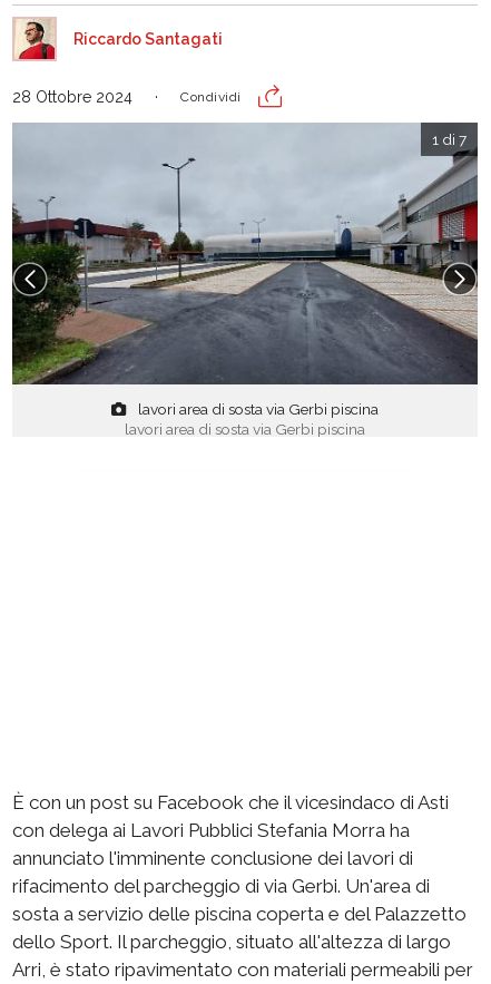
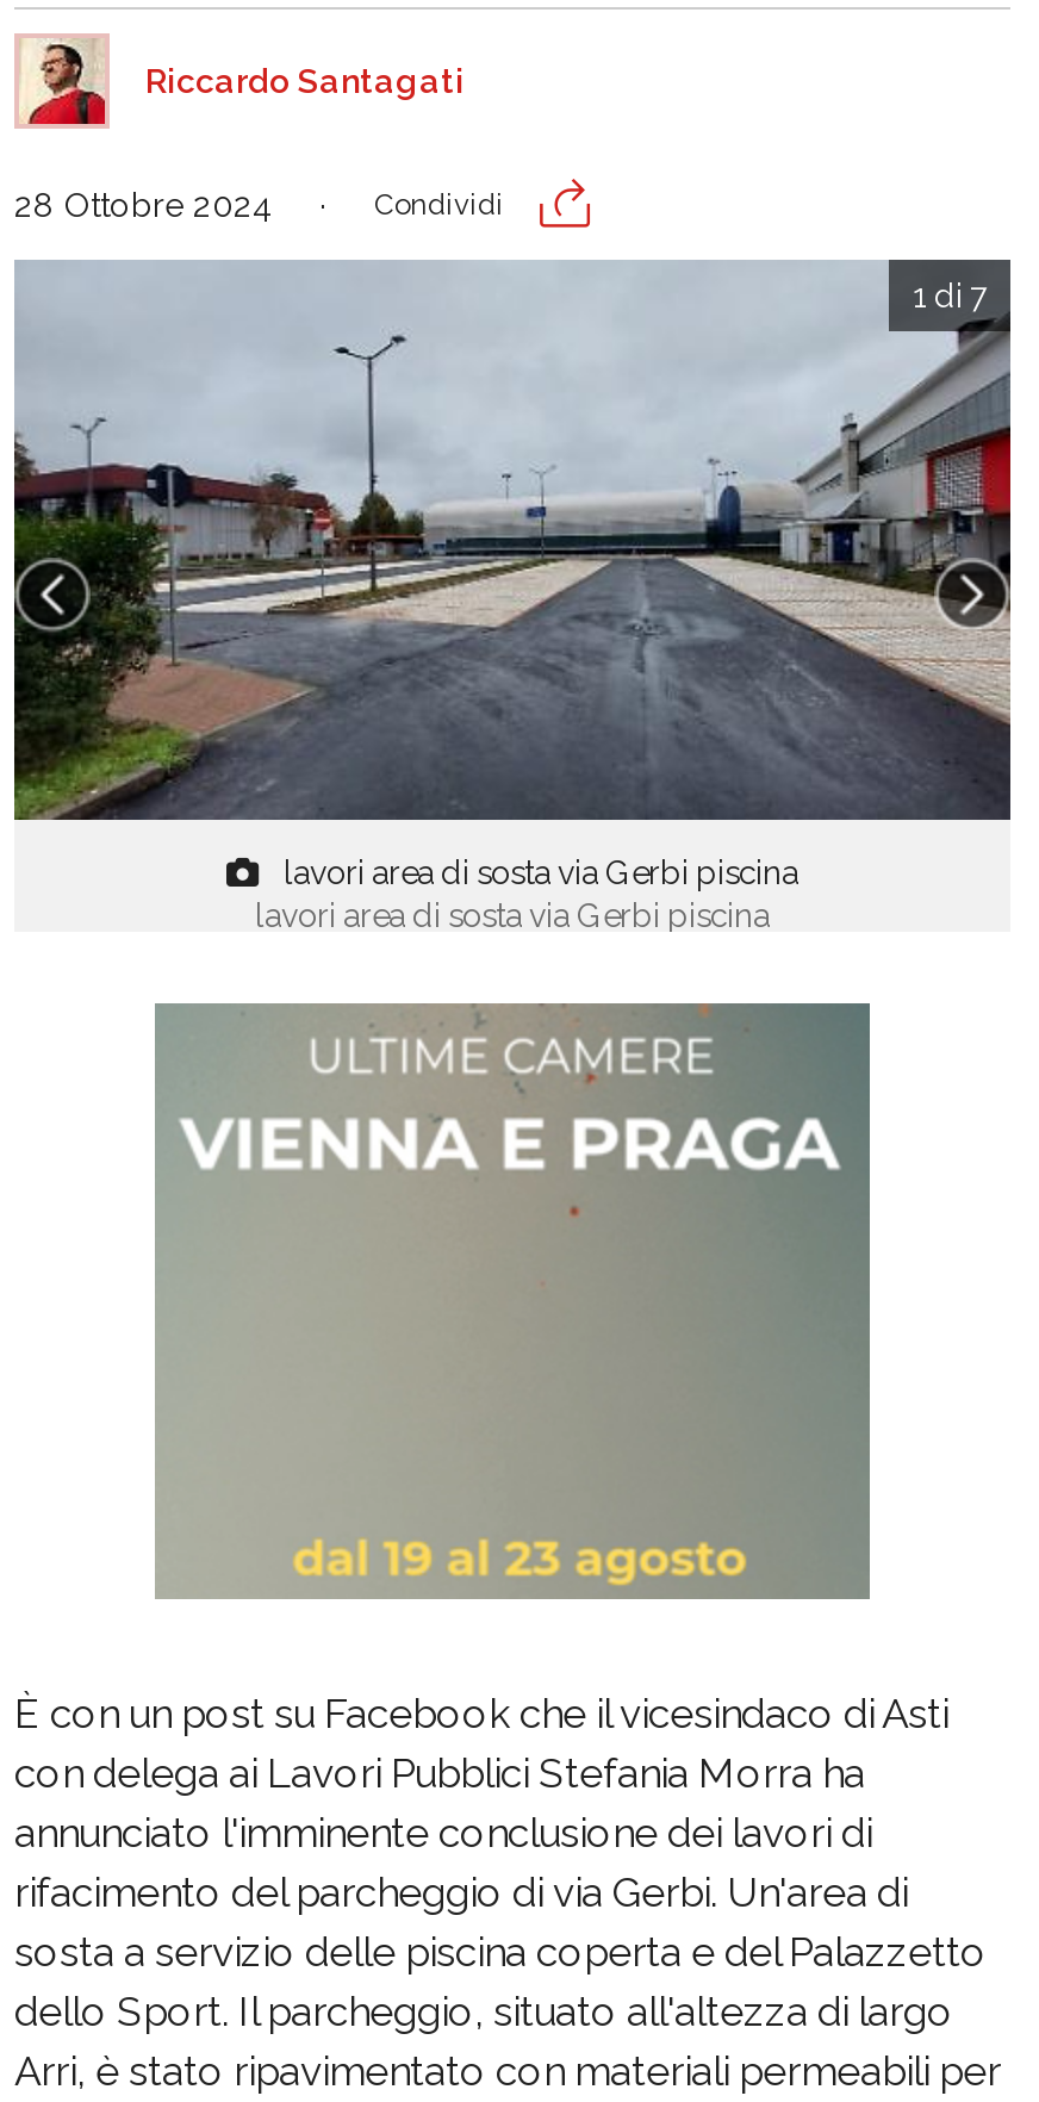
+ [image]
